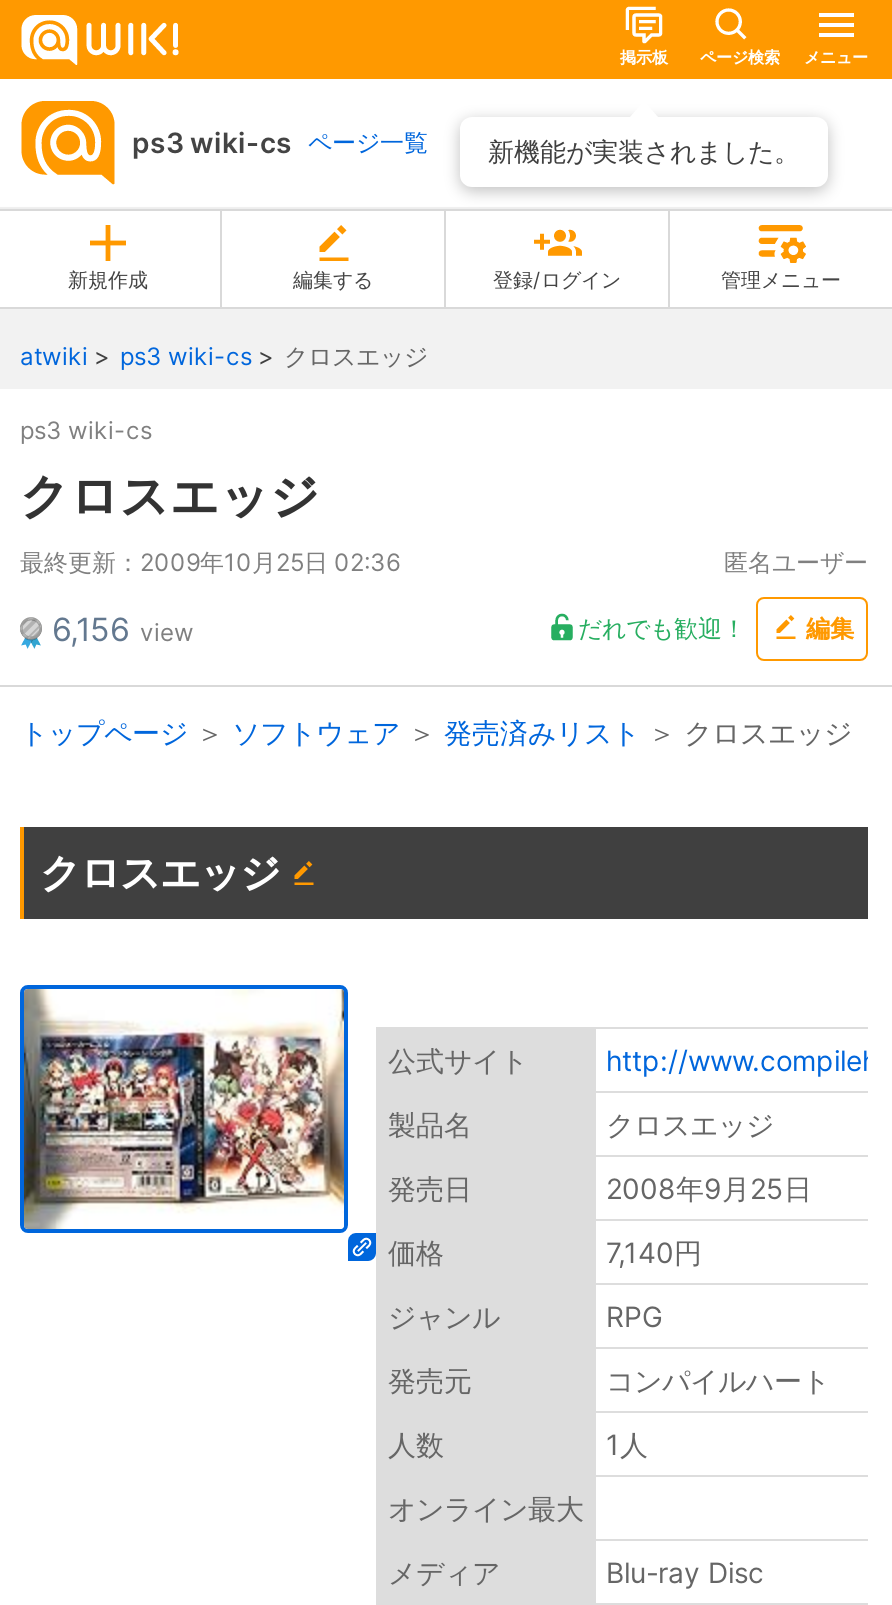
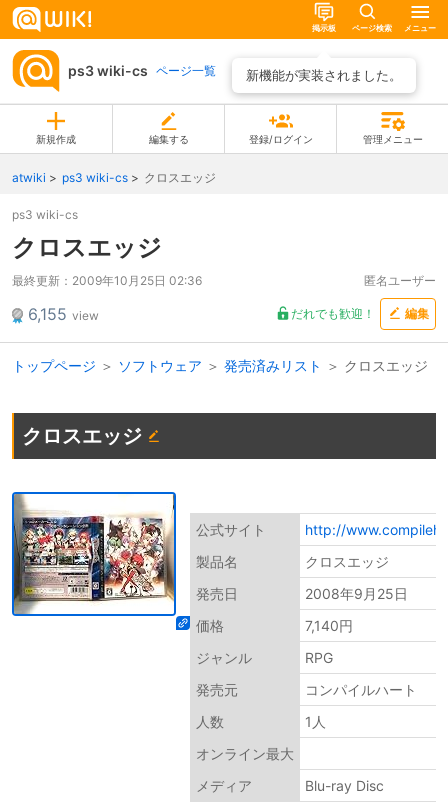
- 6,156 view
+ 6,155 view
